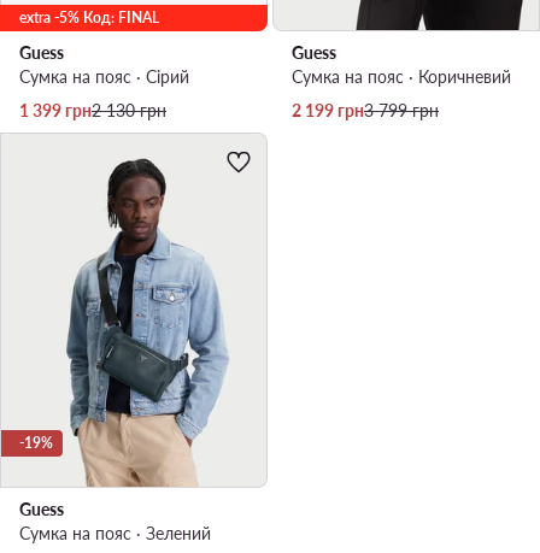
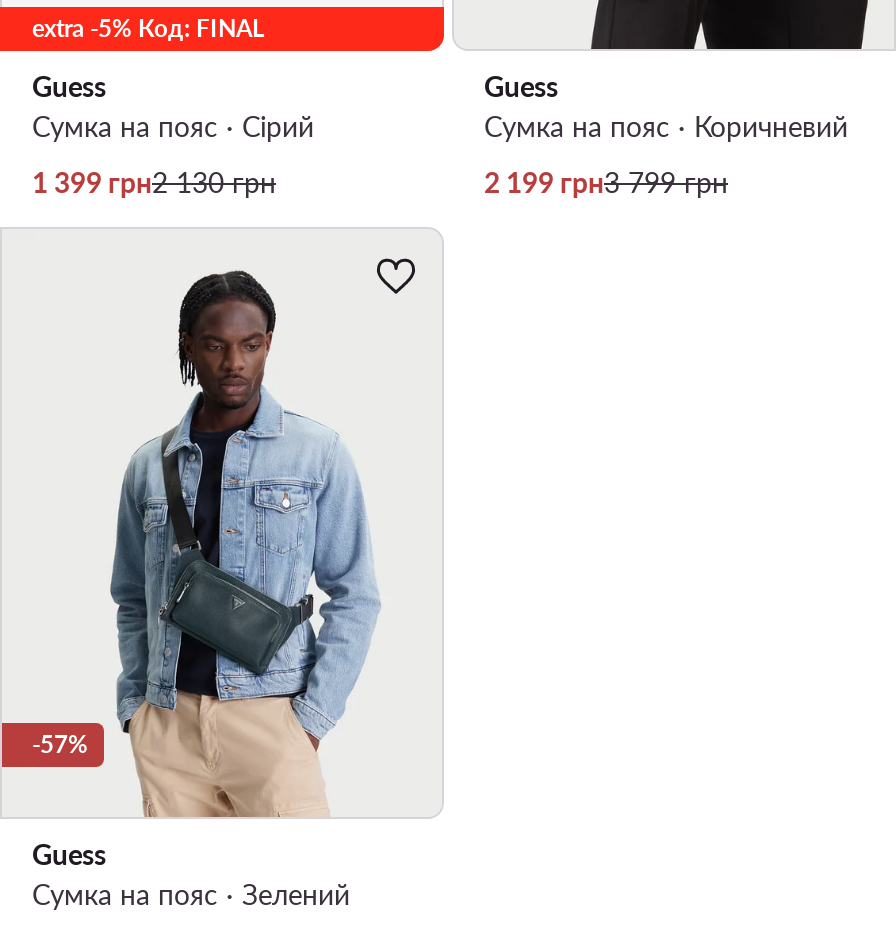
- -19%
+ -57%
